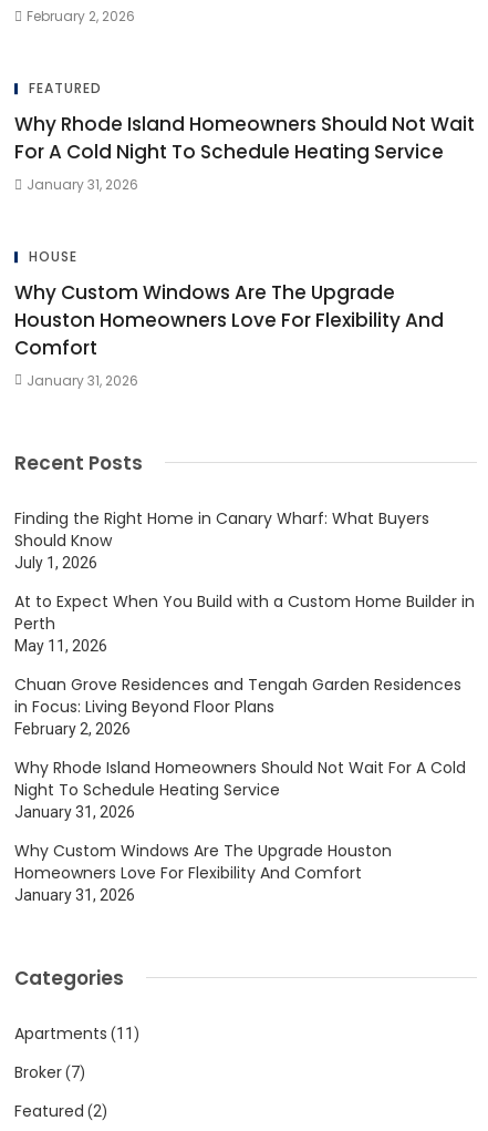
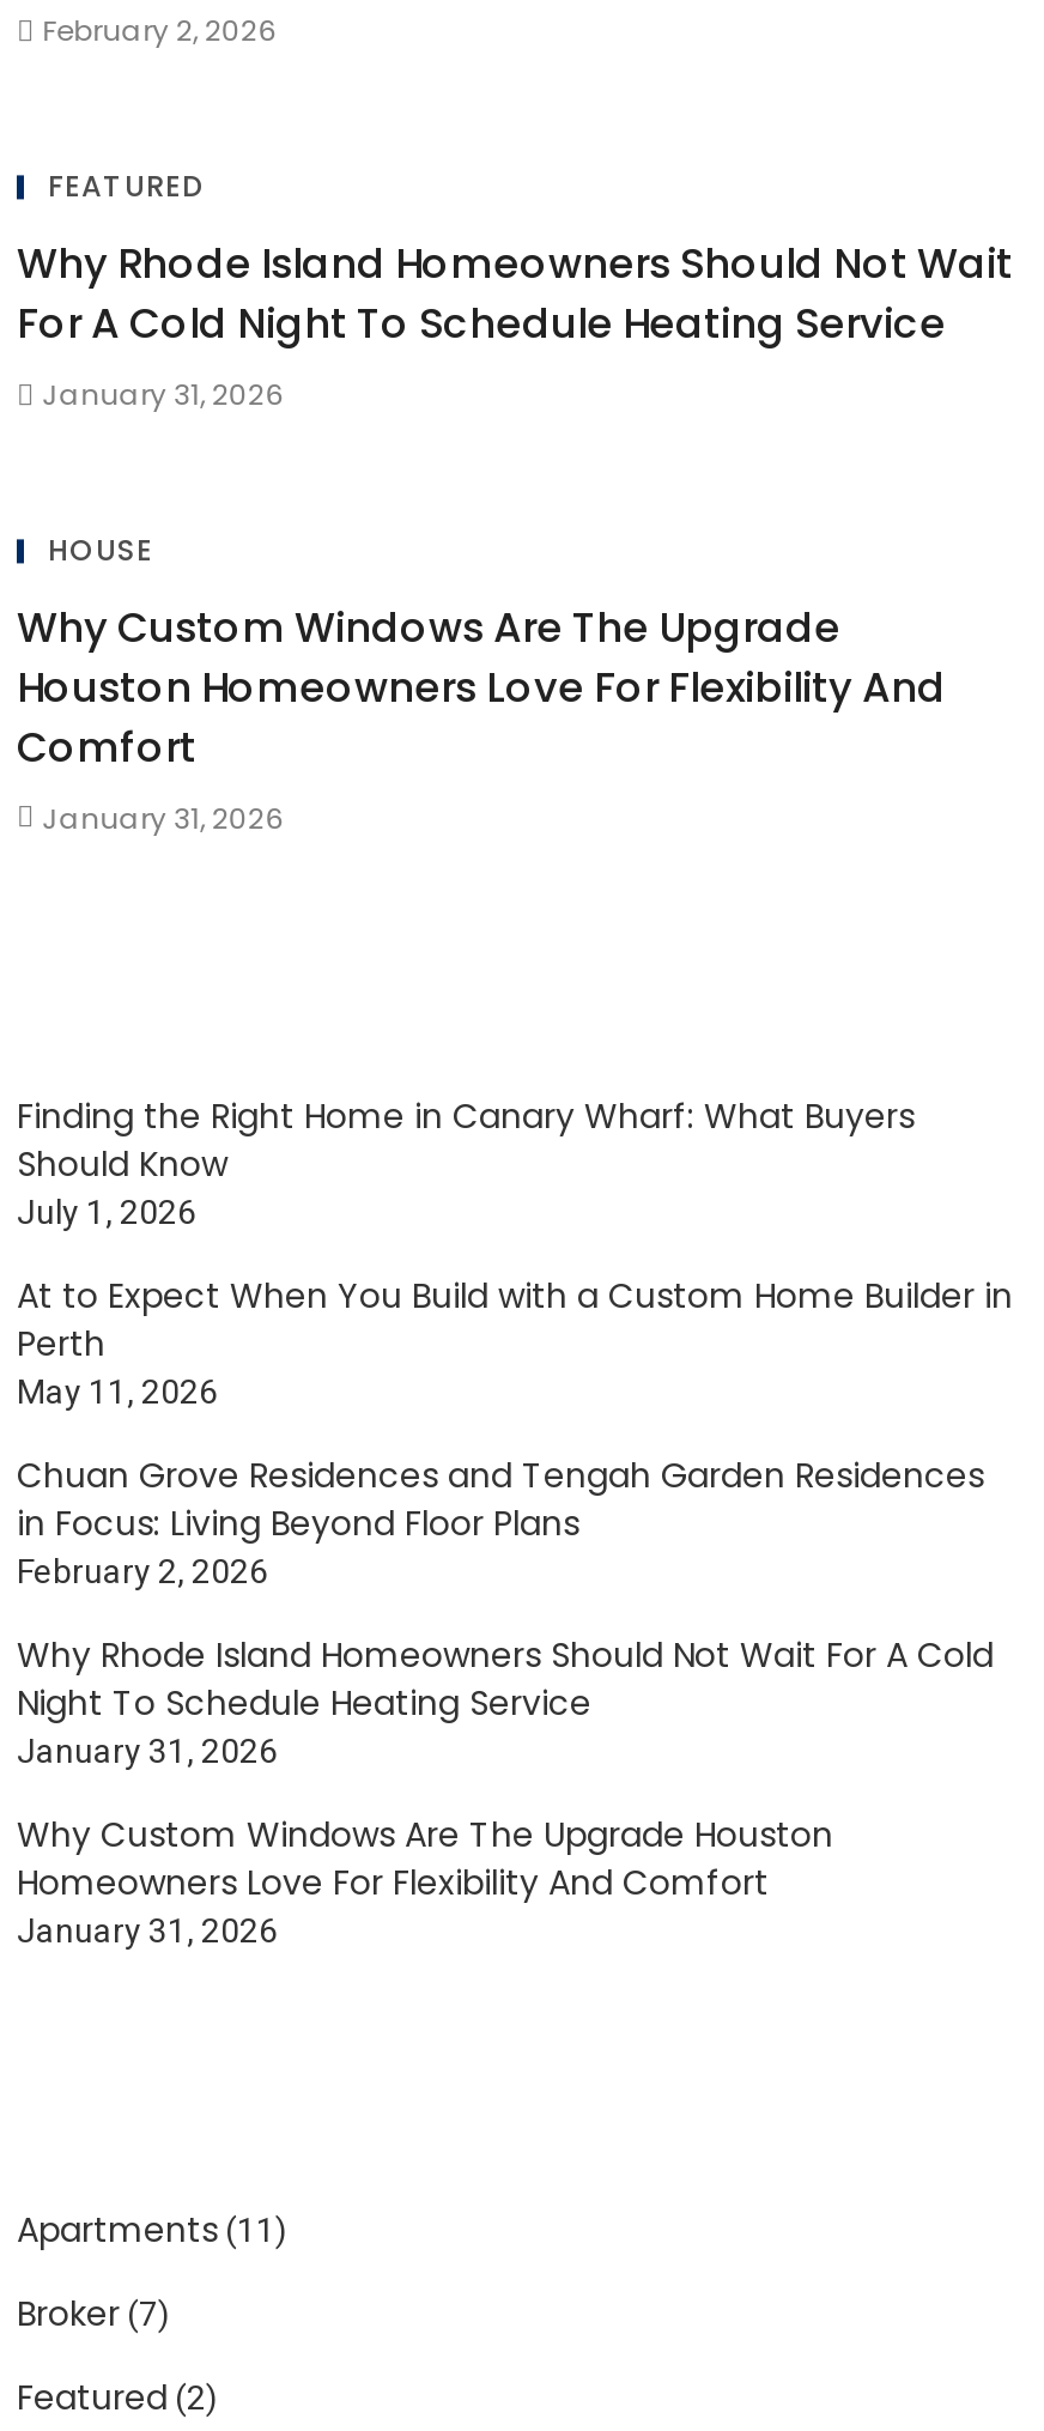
- Recent Posts

- Categories
